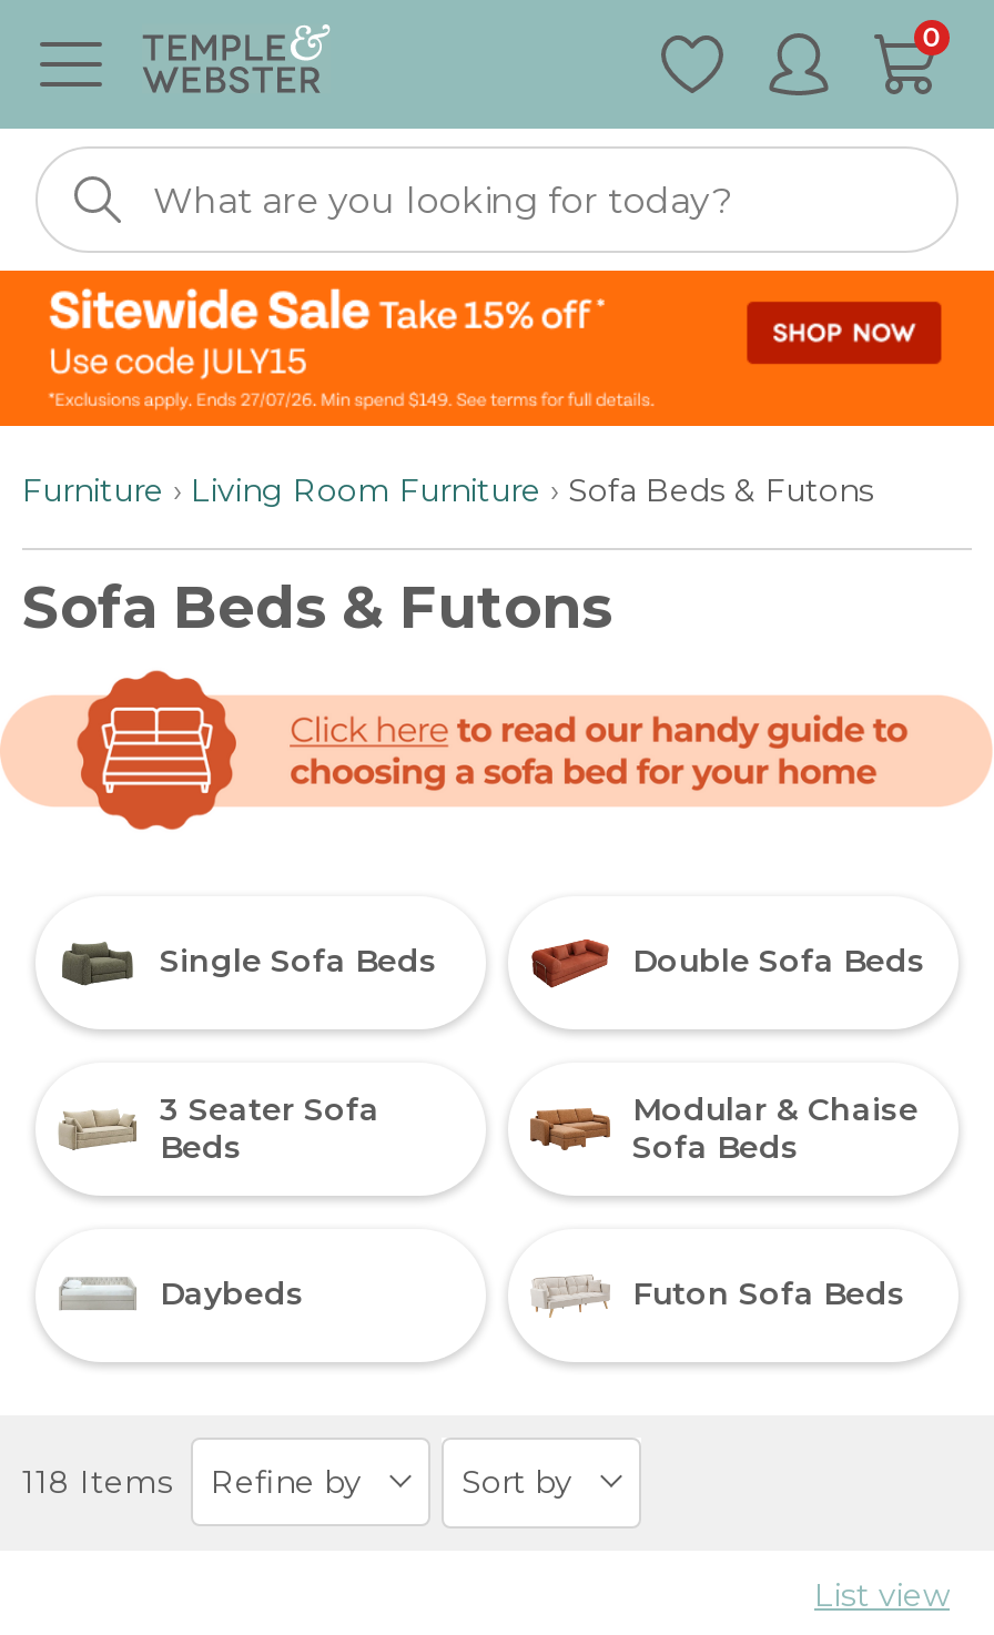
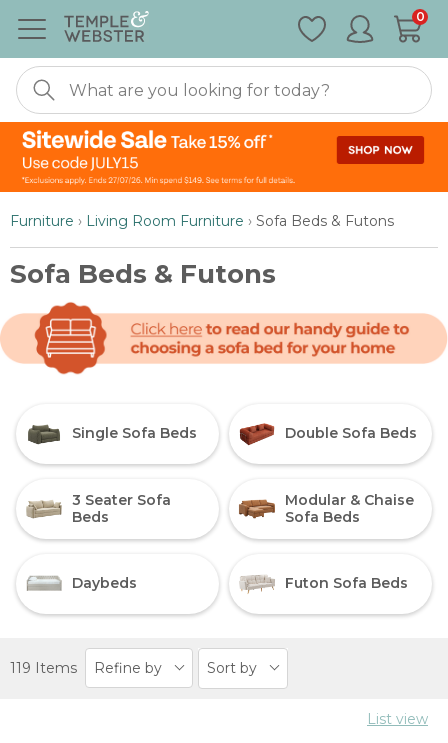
- 118 Items Refine by
+ 119 Items Refine by
